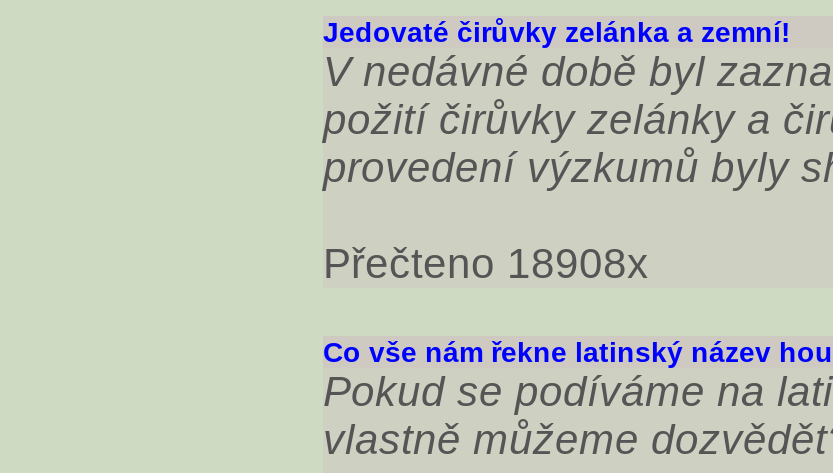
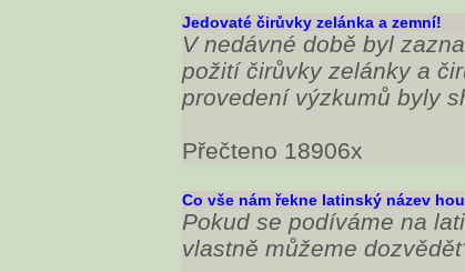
- Přečteno 18908x
+ Přečteno 18906x
